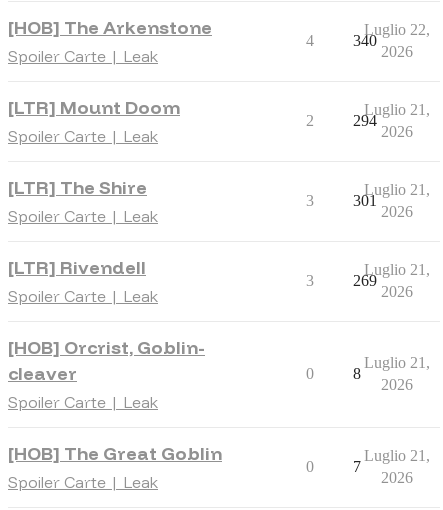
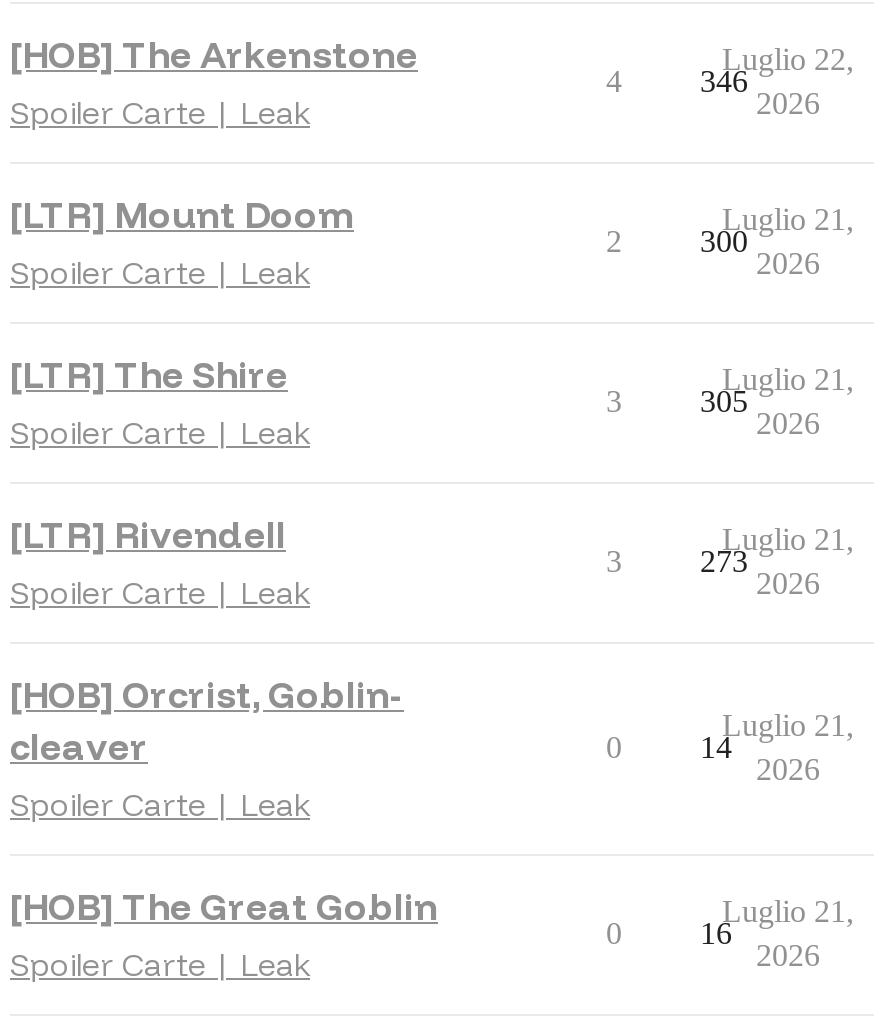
- 340
+ 346

- 294
+ 300

- 301
+ 305

- 269
+ 273

- 8
+ 14

- 7
+ 16
